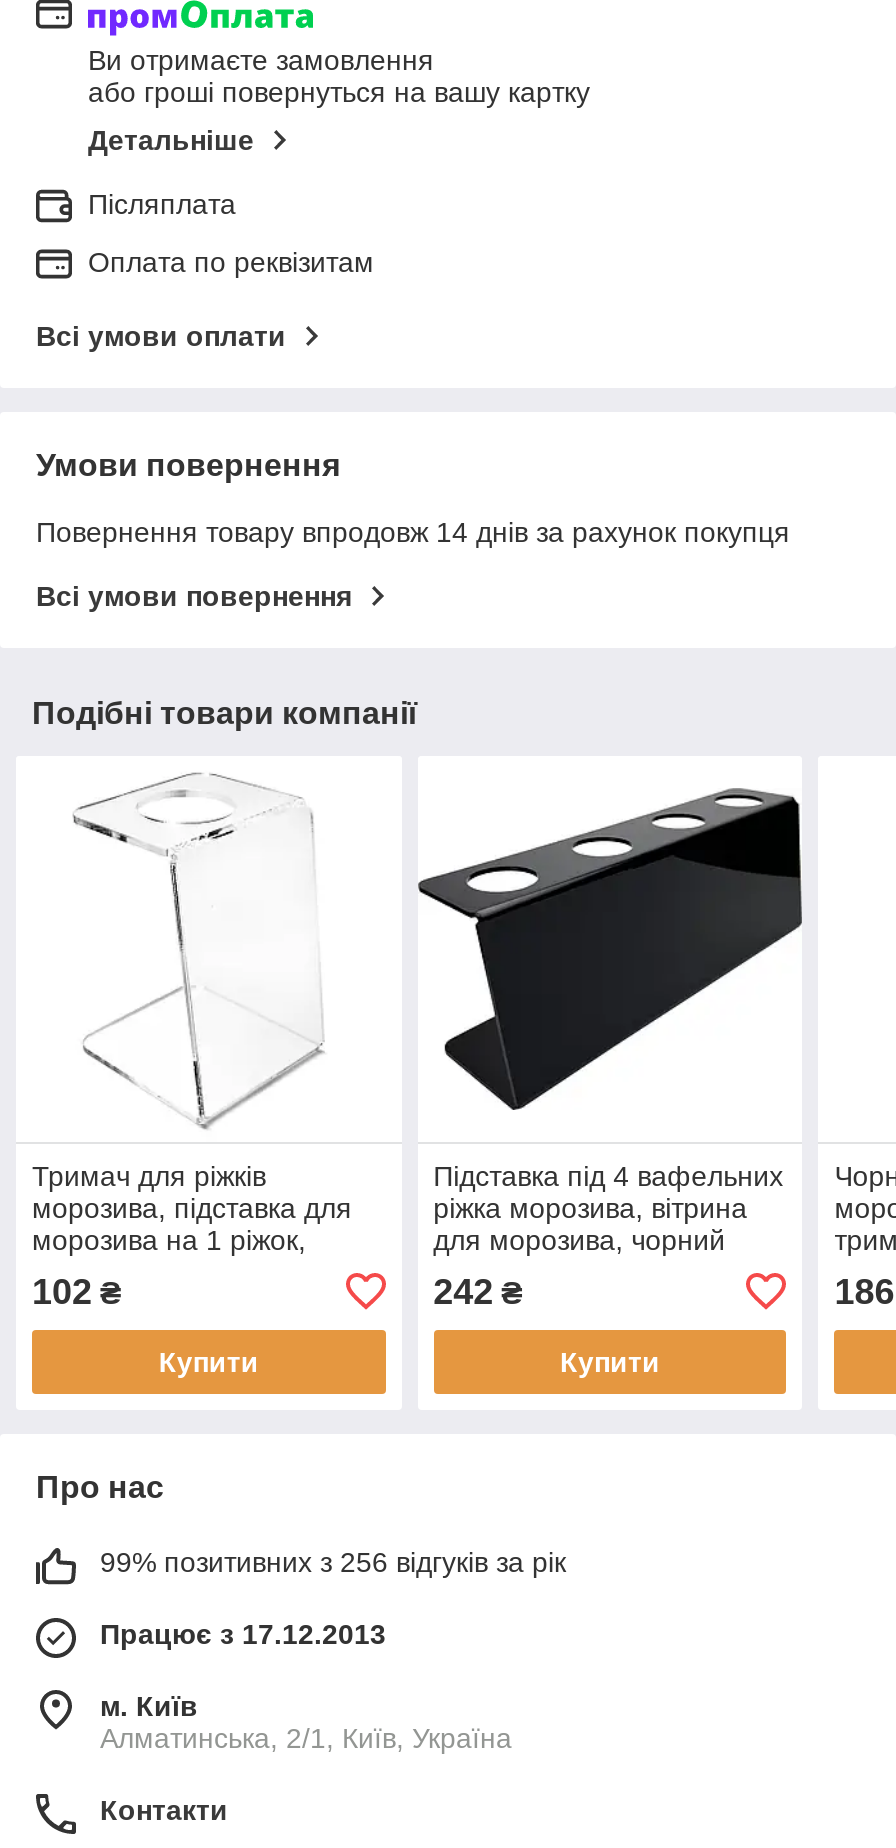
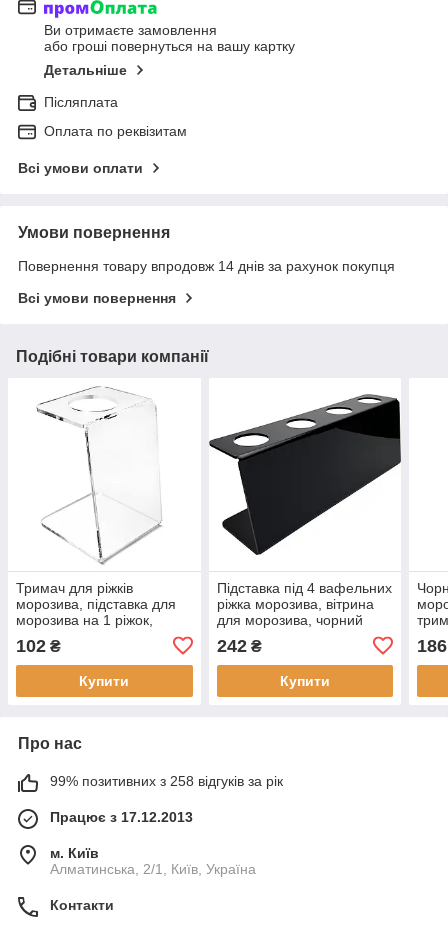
- 99% позитивних з 256 відгуків за рік
+ 99% позитивних з 258 відгуків за рік
